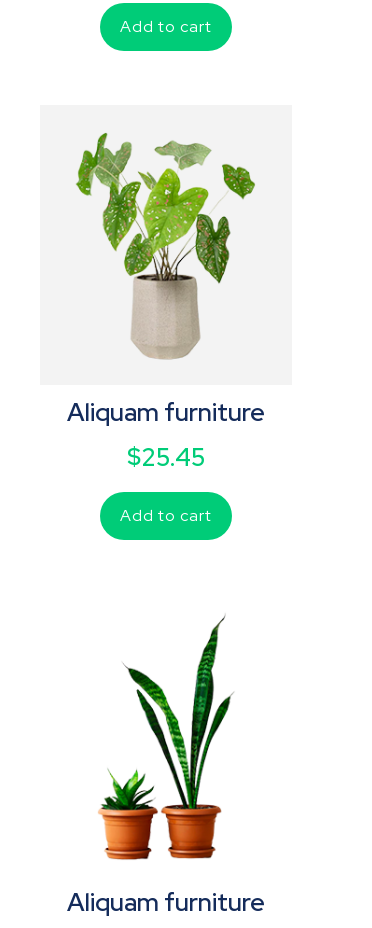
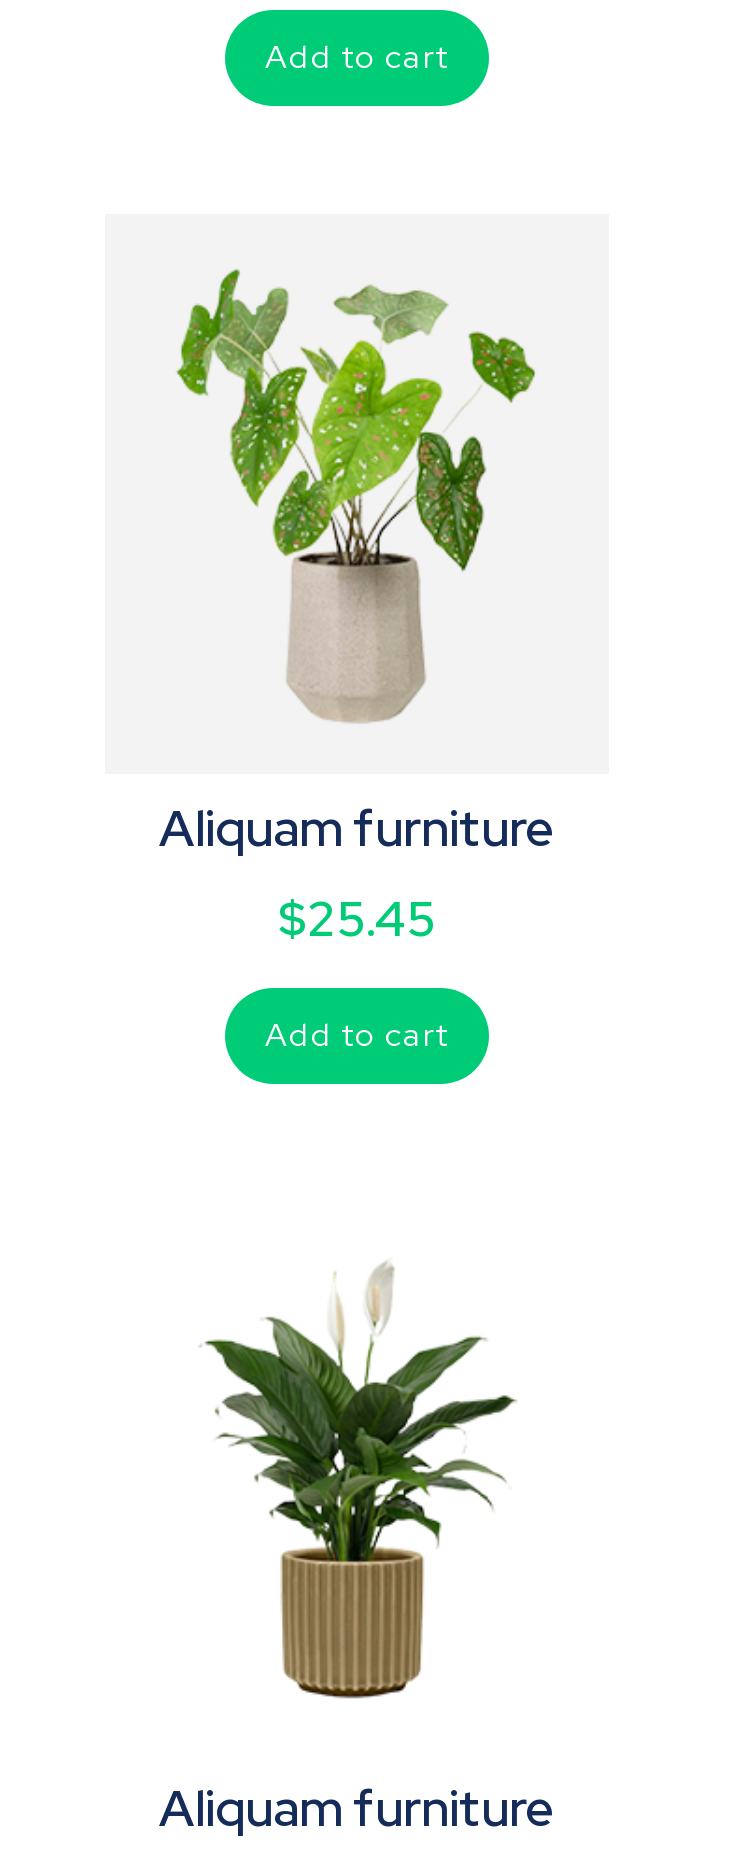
- [image]
+ [image]
